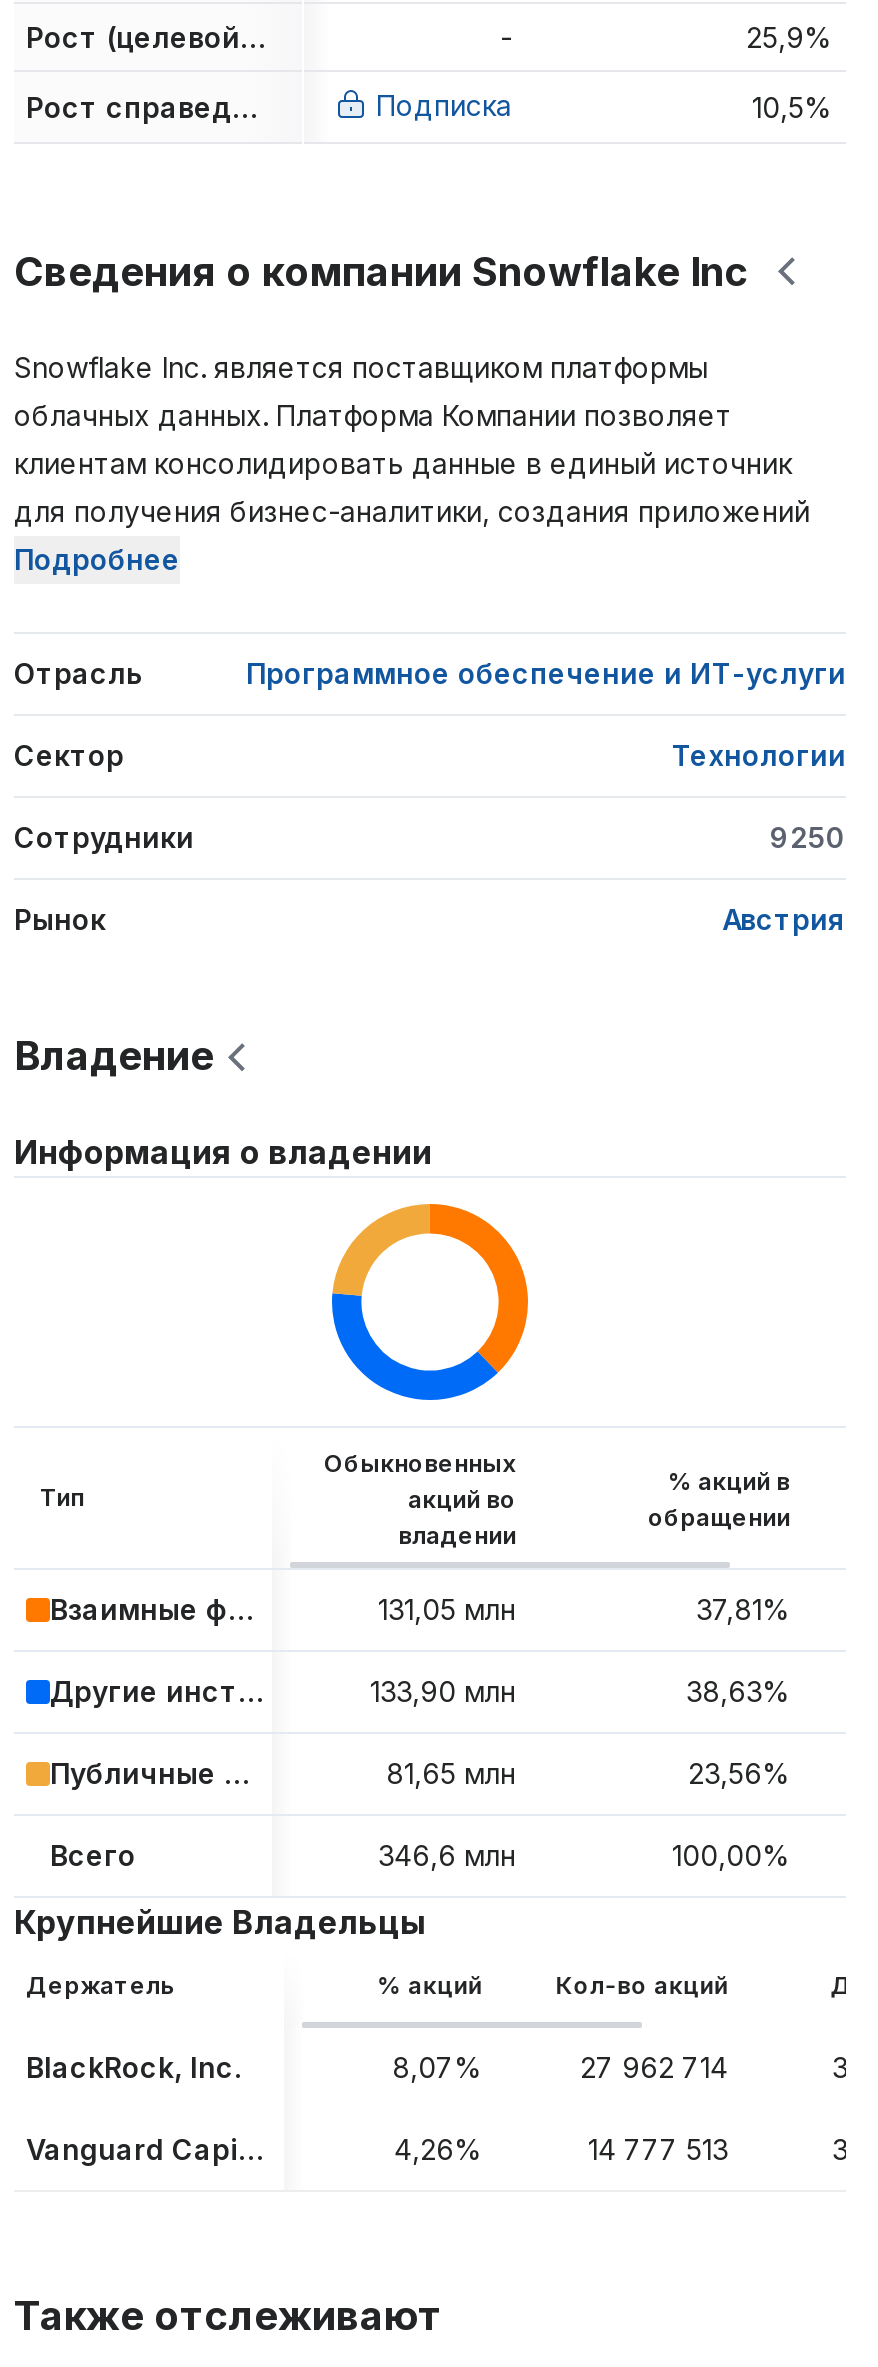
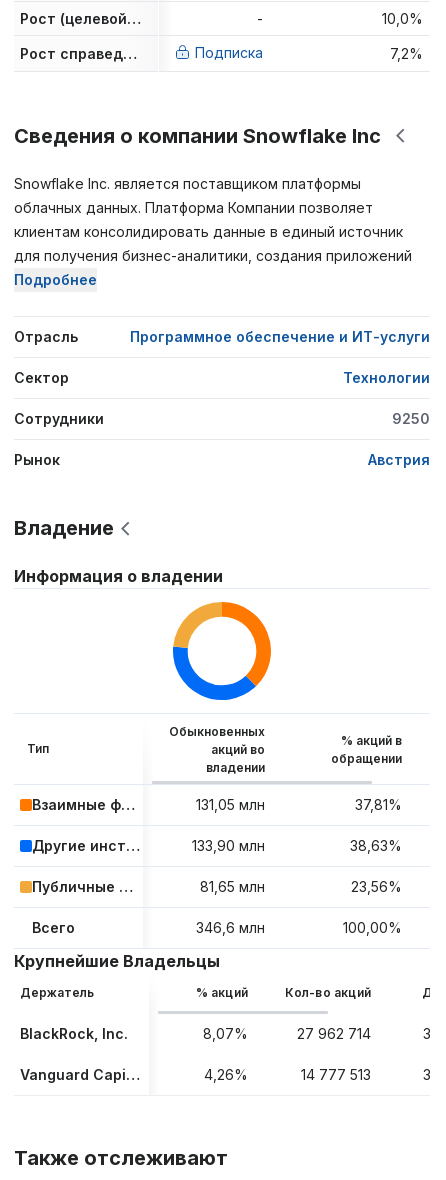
- 25,9%
+ 10,0%

- 10,5%
+ 7,2%
